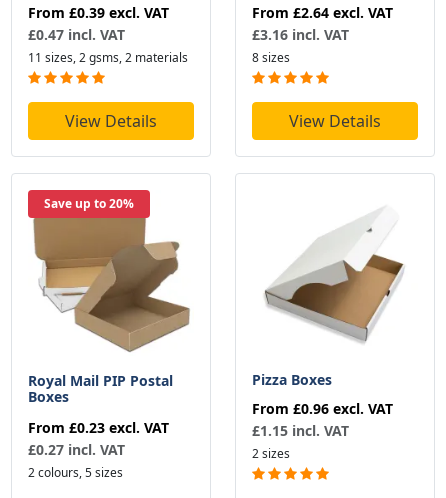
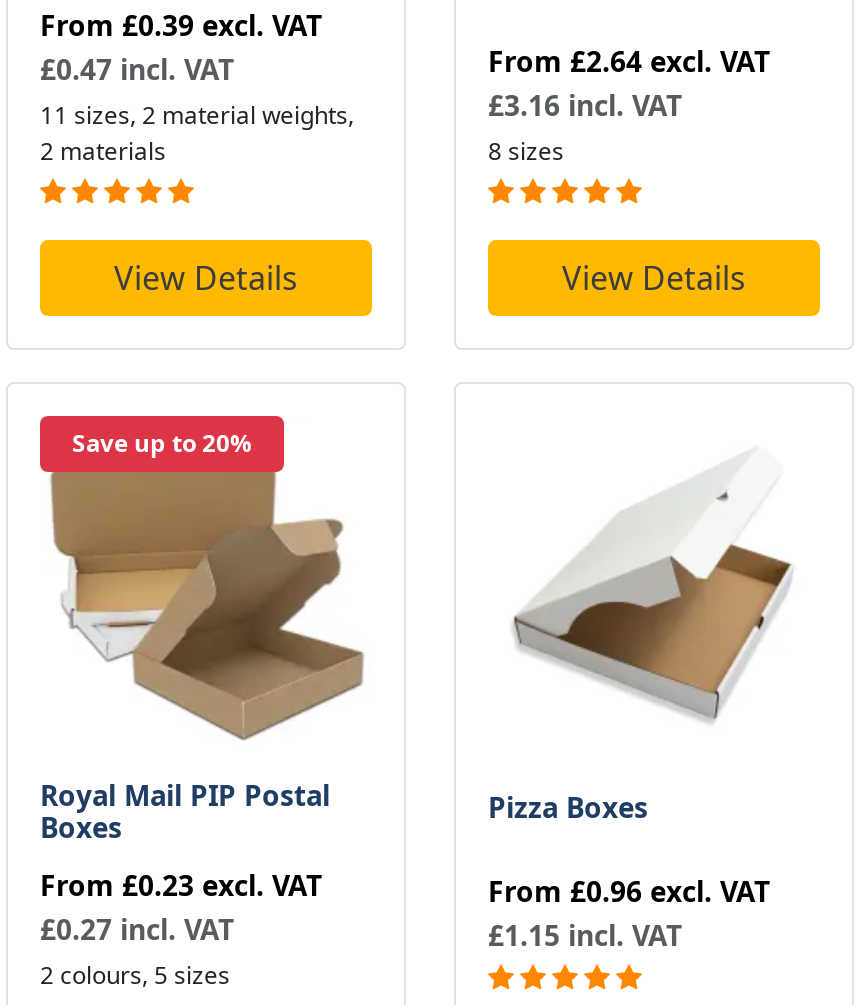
- 11 sizes, 2 gsms, 2 materials
+ 11 sizes, 2 material weights,
+ 2 materials

moved down: From £0.96 excl. VAT | £1.15 incl. VAT

- 2 sizes
